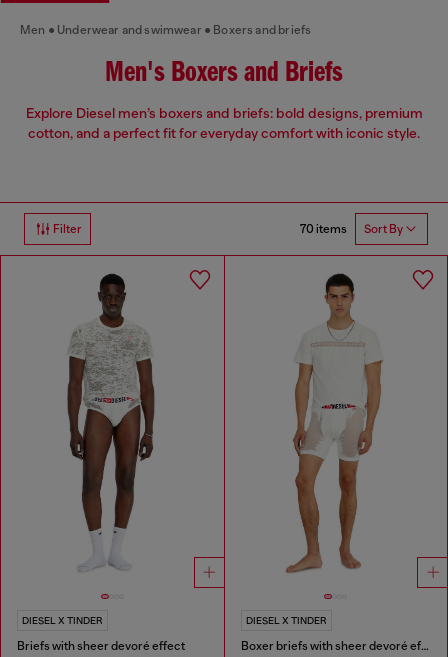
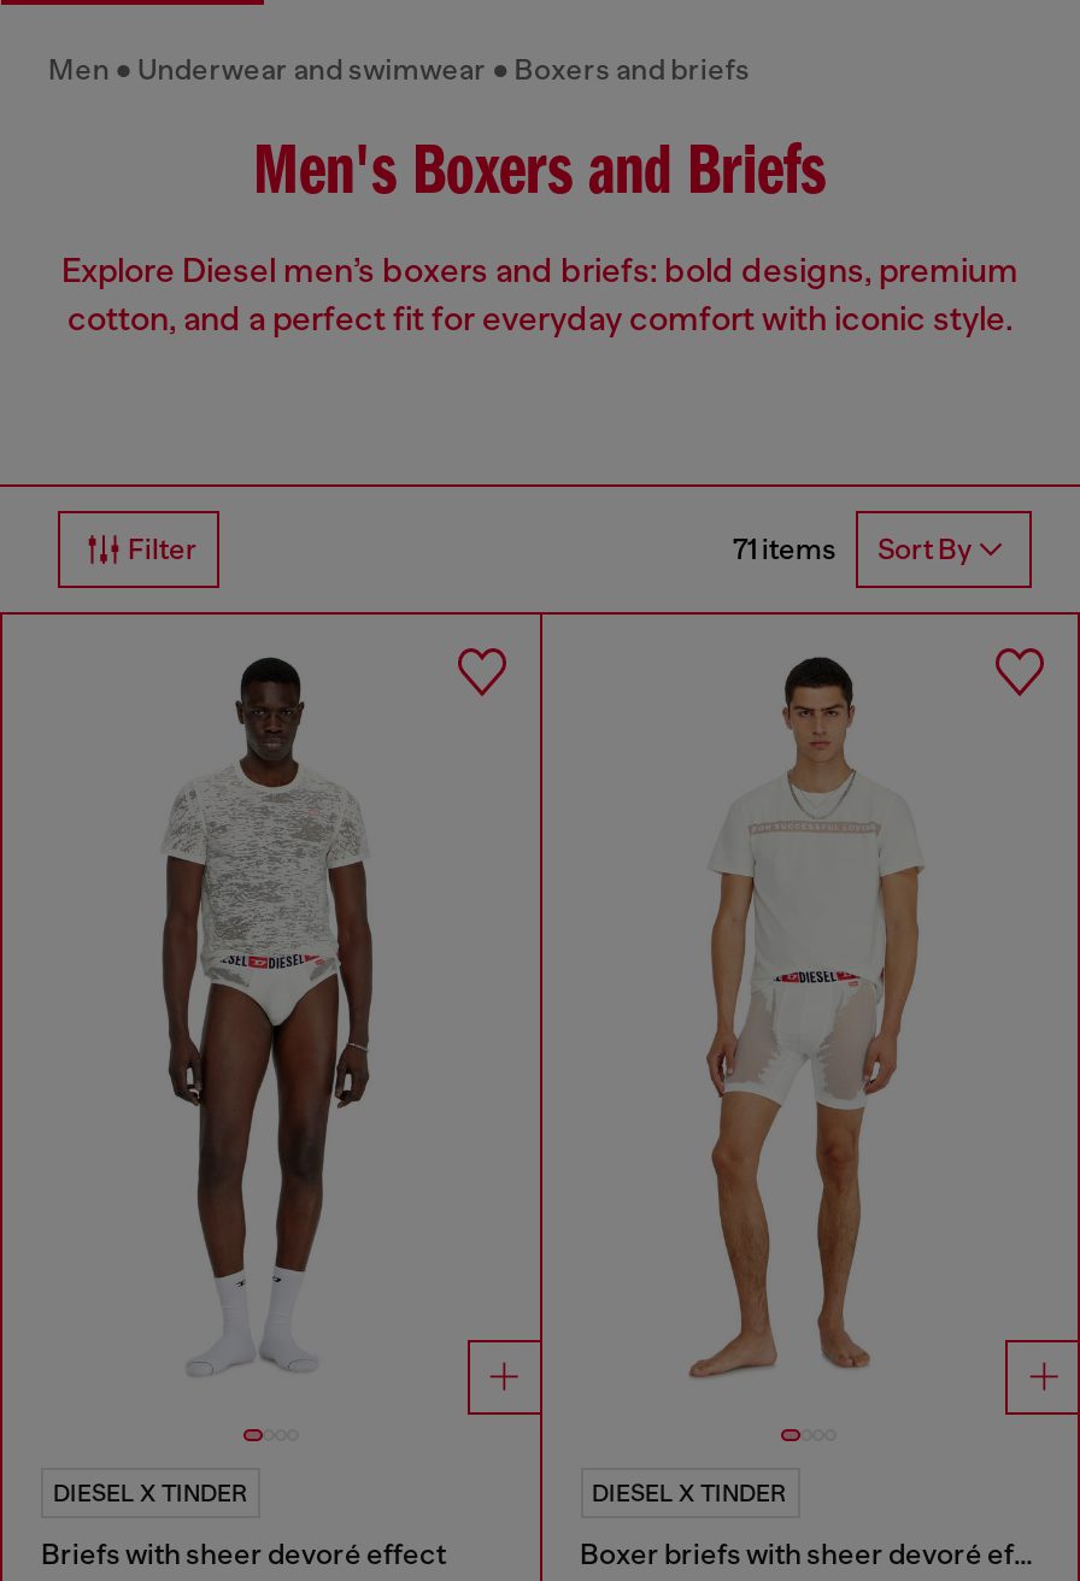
- 70 items Sort By
+ 71 items Sort By
